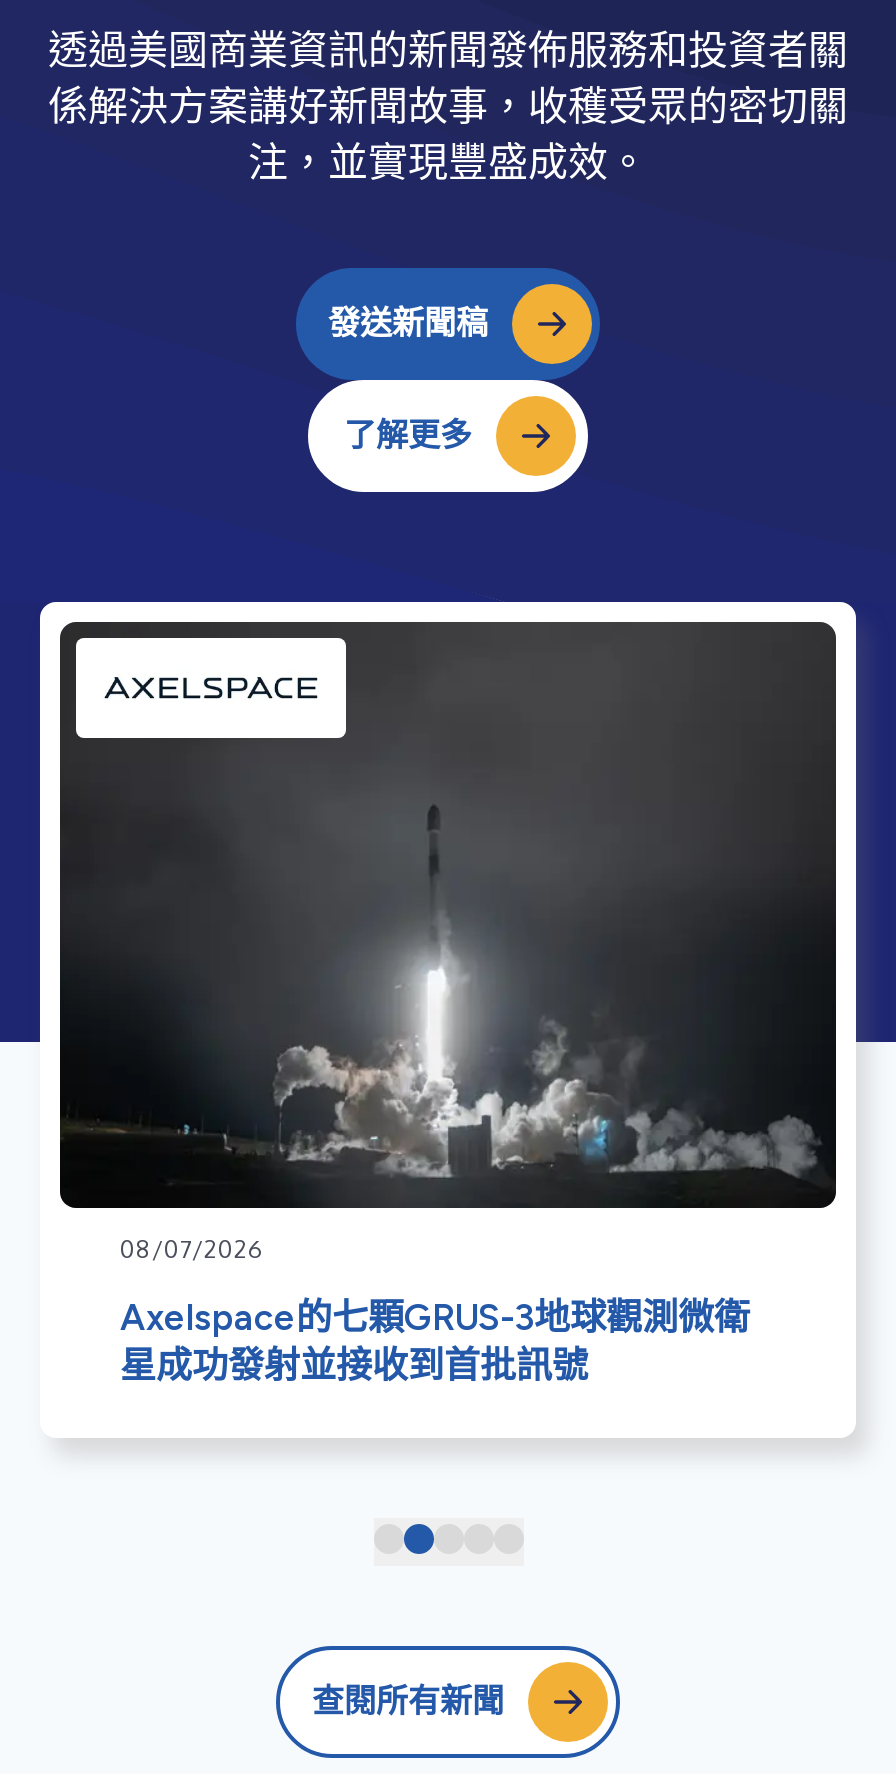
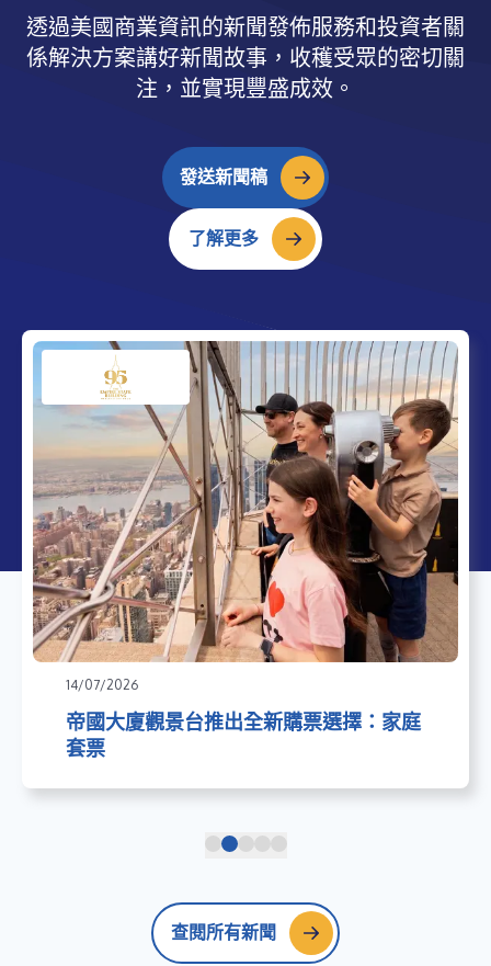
- [image]
- 08/07/2026
+ [image]
+ 14/07/2026

- Axelspace的七顆GRUS-3地球觀測微衛
- 星成功發射並接收到首批訊號
+ 帝國大廈觀景台推出全新購票選擇：家庭
+ 套票
